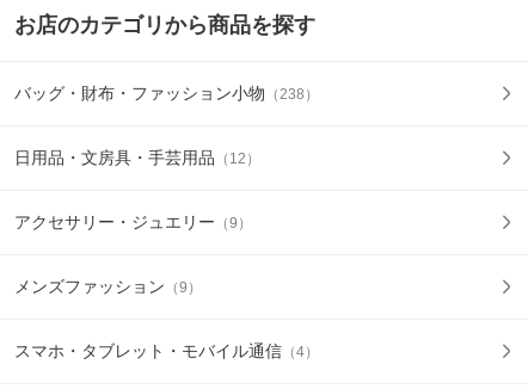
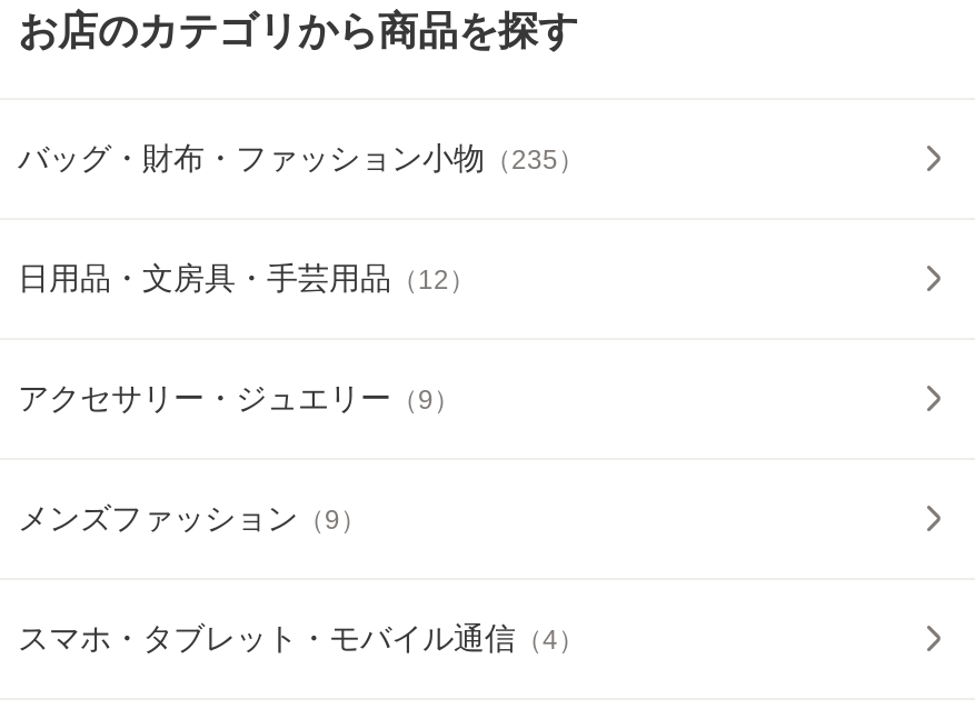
- バッグ・財布・ファッション小物（238）
+ バッグ・財布・ファッション小物（235）
